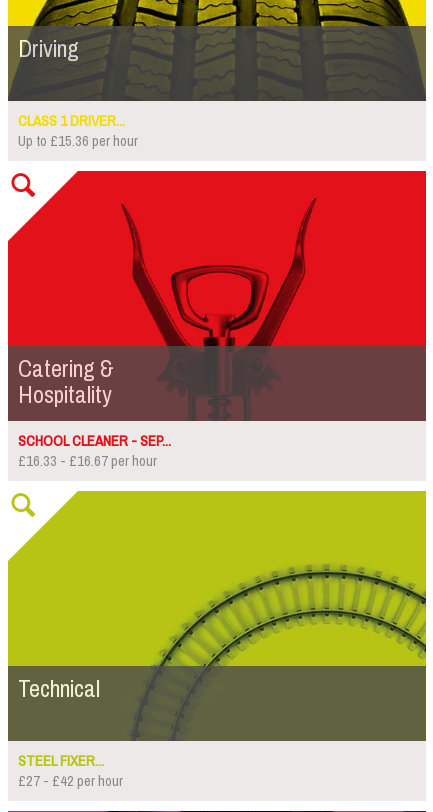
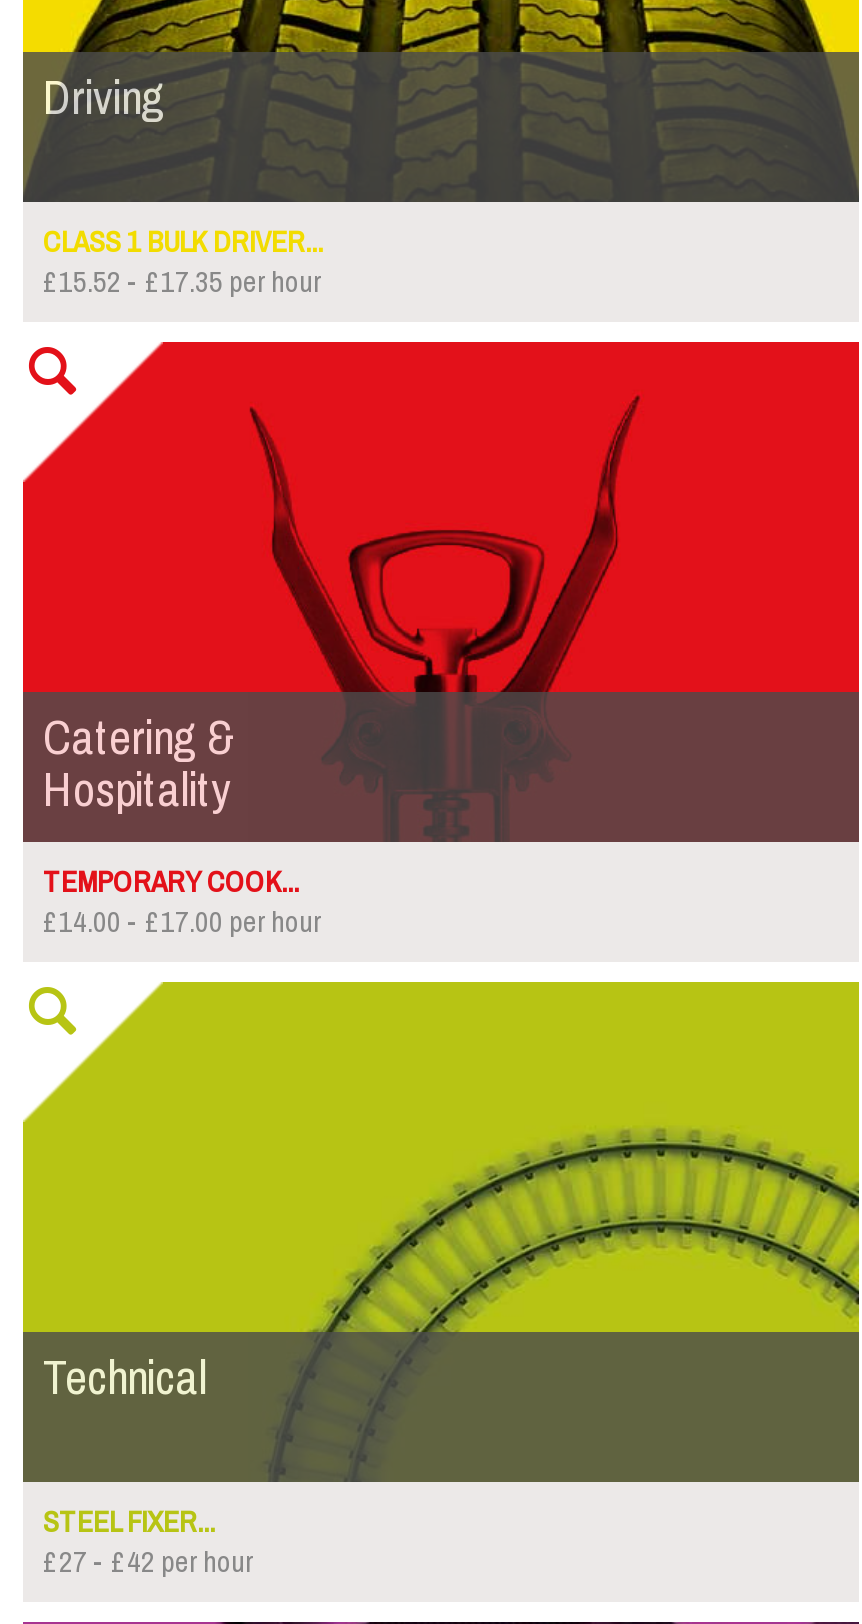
- CLASS 1 DRIVER...
- Up to £15.36 per hour
+ CLASS 1 BULK DRIVER...
+ £15.52 - £17.35 per hour

- SCHOOL CLEANER - SEP...
- £16.33 - £16.67 per hour
+ TEMPORARY COOK...
+ £14.00 - £17.00 per hour
